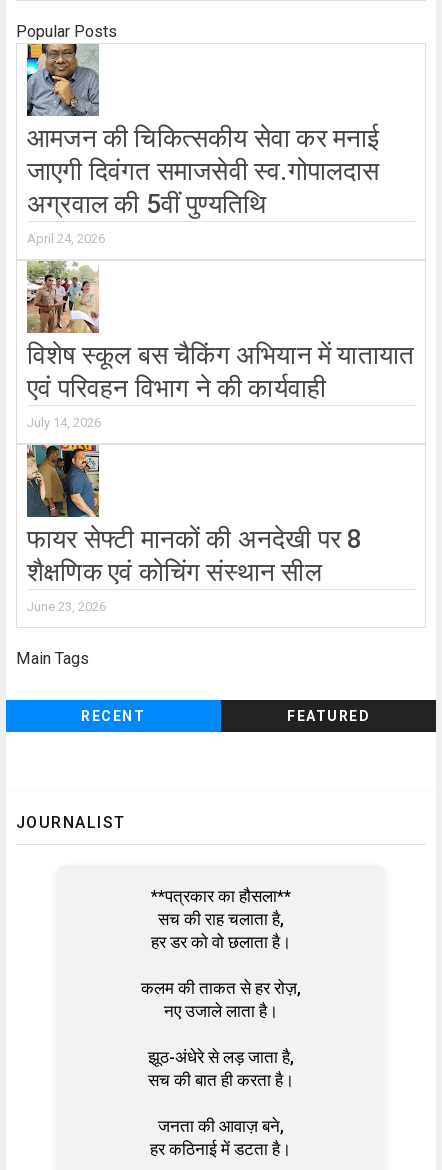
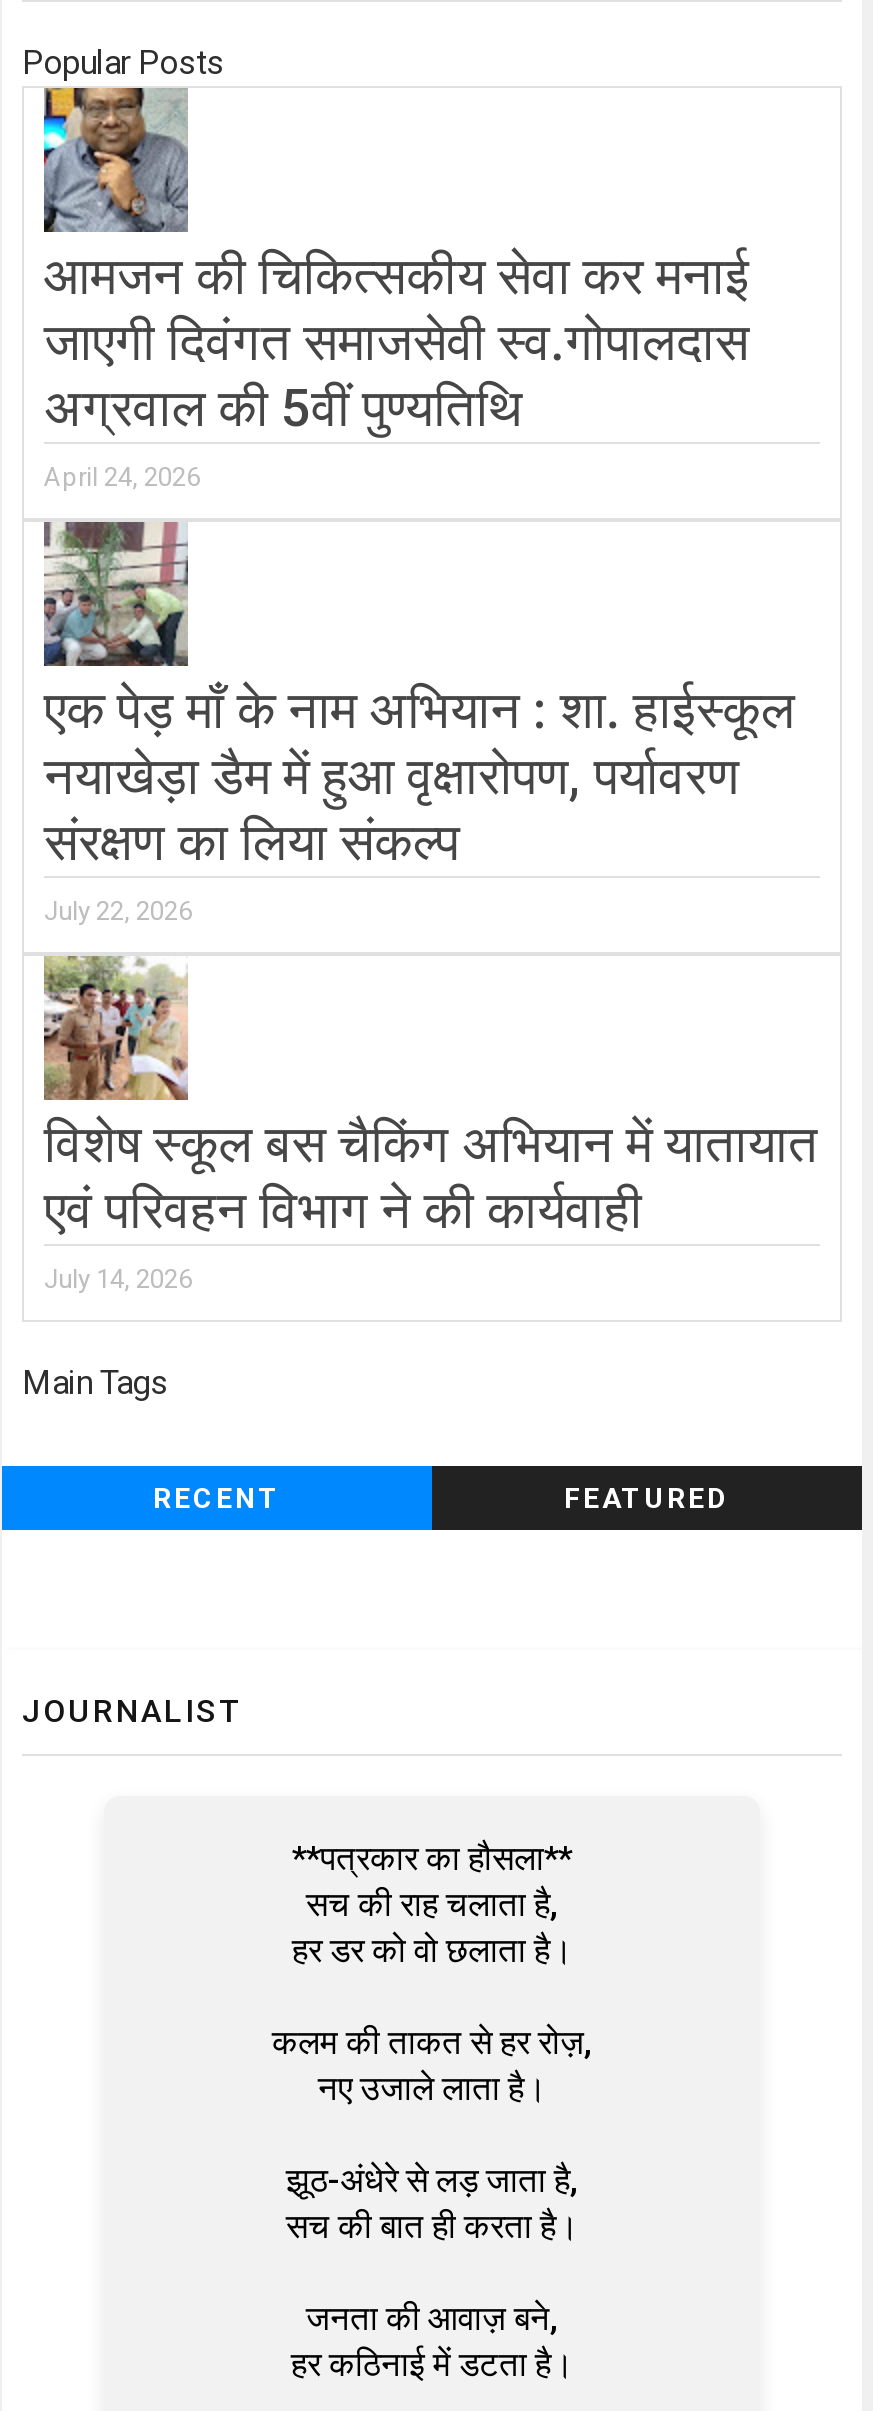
+ [image]
+ एक पेड़ माँ के नाम अभियान : शा. हाईस्कूल
+ नयाखेड़ा डैम में हुआ वृक्षारोपण, पर्यावरण
+ संरक्षण का लिया संकल्प
+ July 22, 2026

moved down: [image] | विशेष स्कूल बस चैकिंग अभियान में यातायात | एवं परिवहन विभाग ने की कार्यवाही | July 14, 2026

- [image]
- फायर सेफ्टी मानकों की अनदेखी पर 8
- शैक्षणिक एवं कोचिंग संस्थान सील
- June 23, 2026
